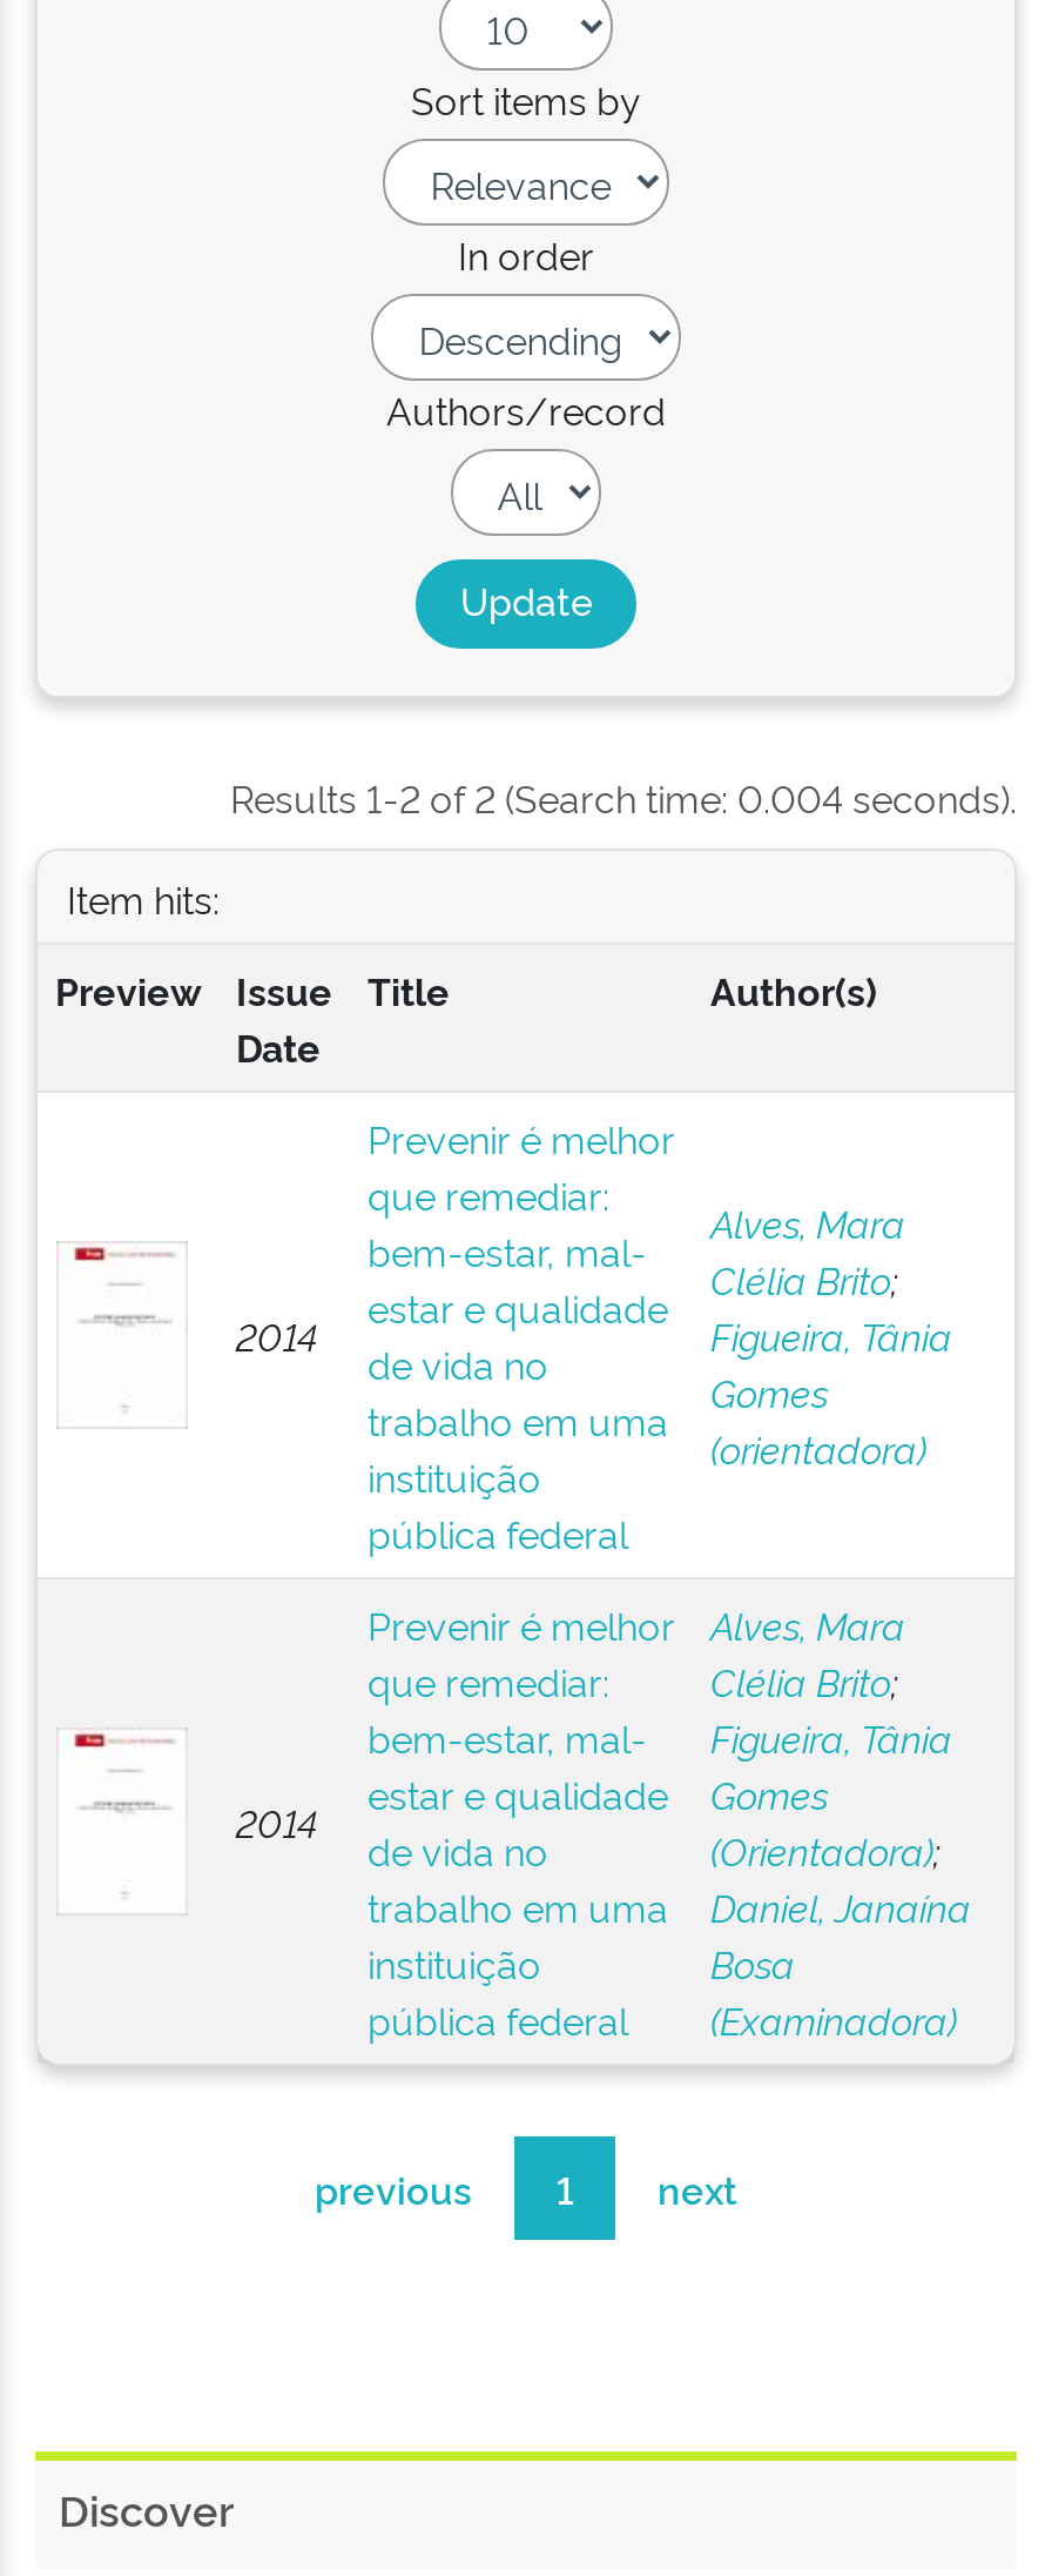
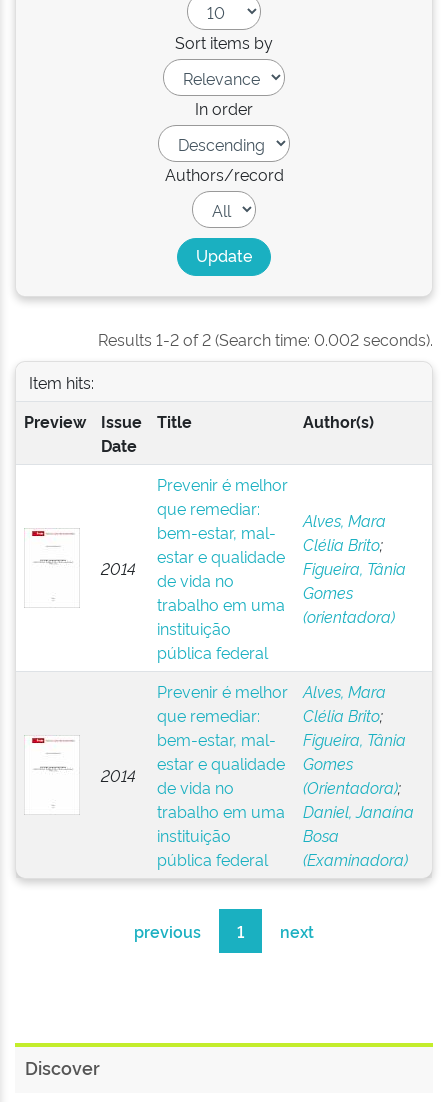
- Results 1-2 of 2 (Search time: 0.004 seconds).
+ Results 1-2 of 2 (Search time: 0.002 seconds).
